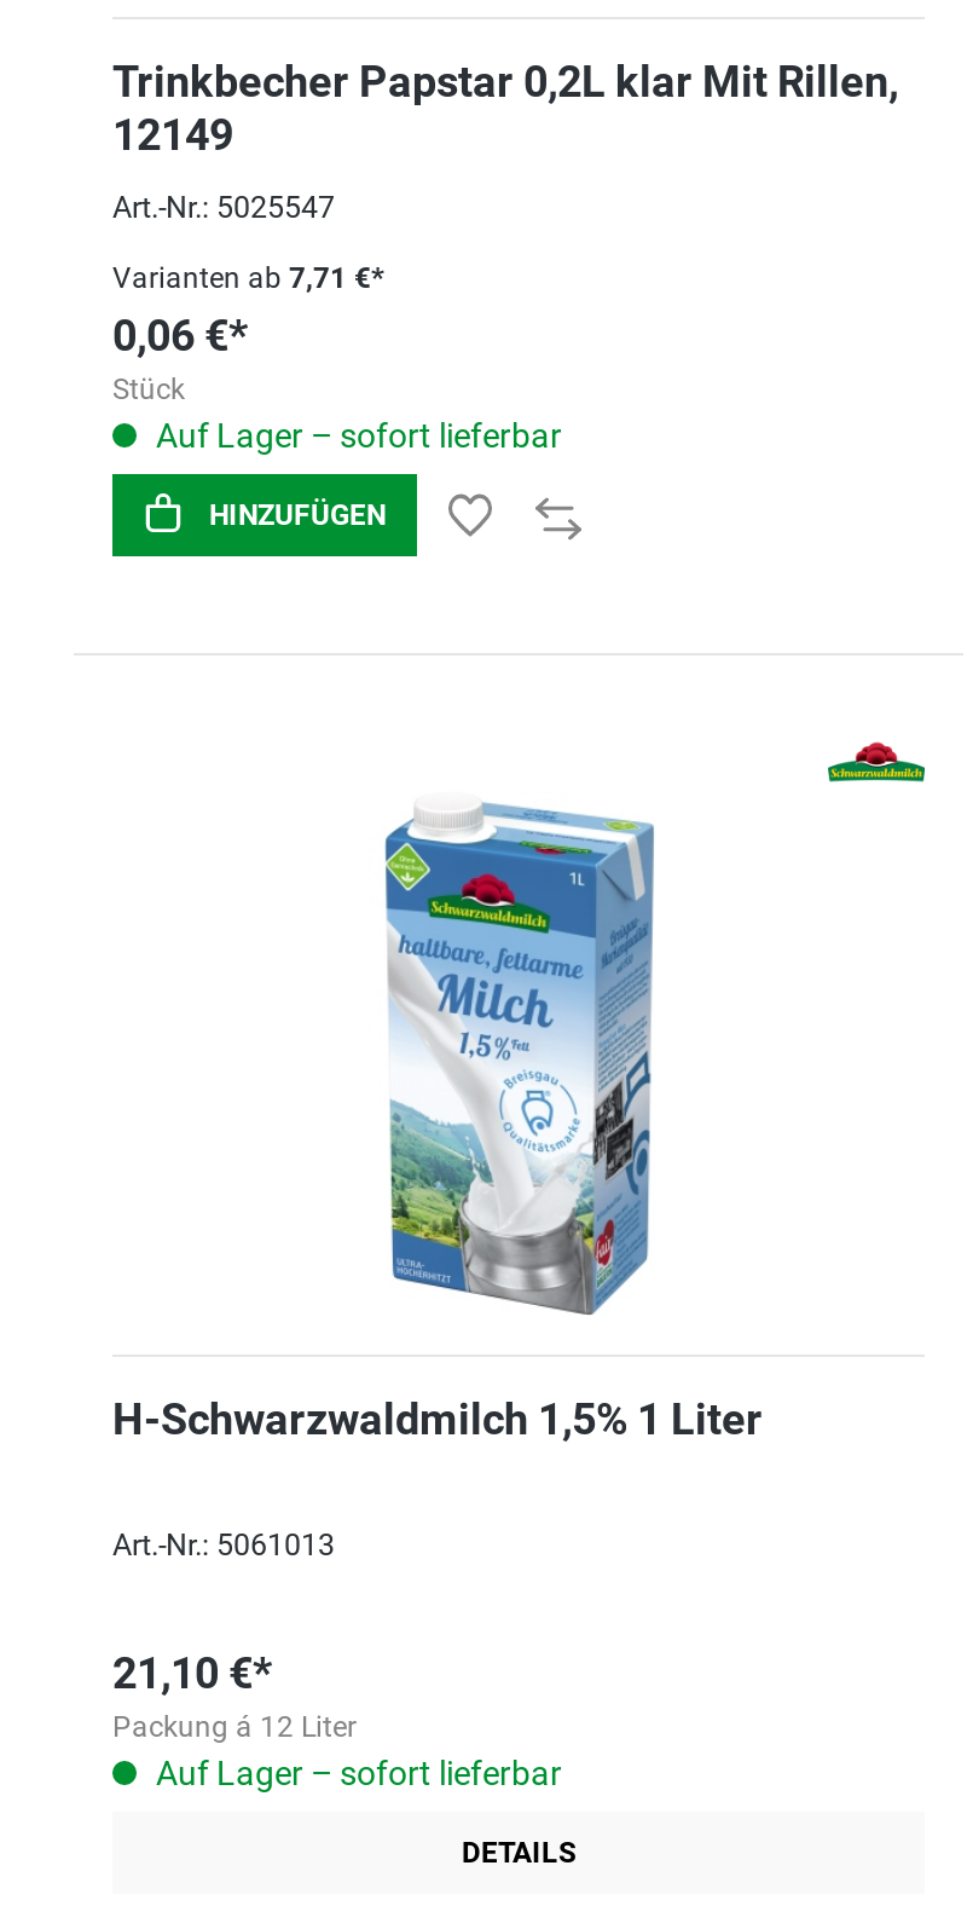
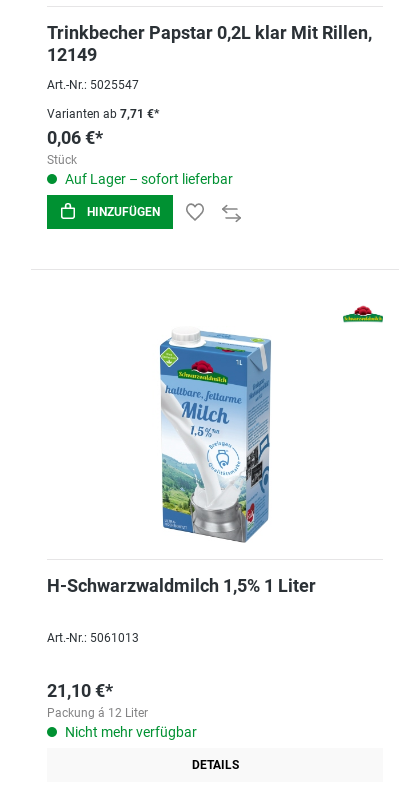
- Auf Lager – sofort lieferbar
+ Nicht mehr verfügbar
